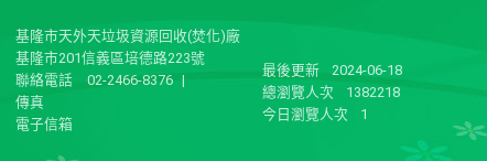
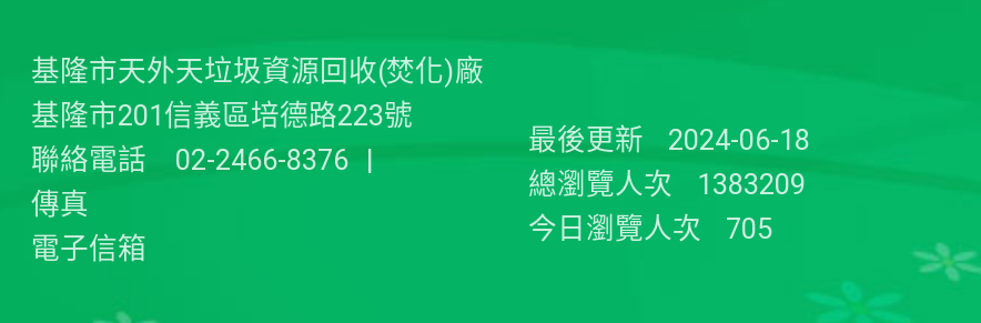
- 總瀏覽人次 1382218
+ 總瀏覽人次 1383209

- 今日瀏覽人次 1
+ 今日瀏覽人次 705
